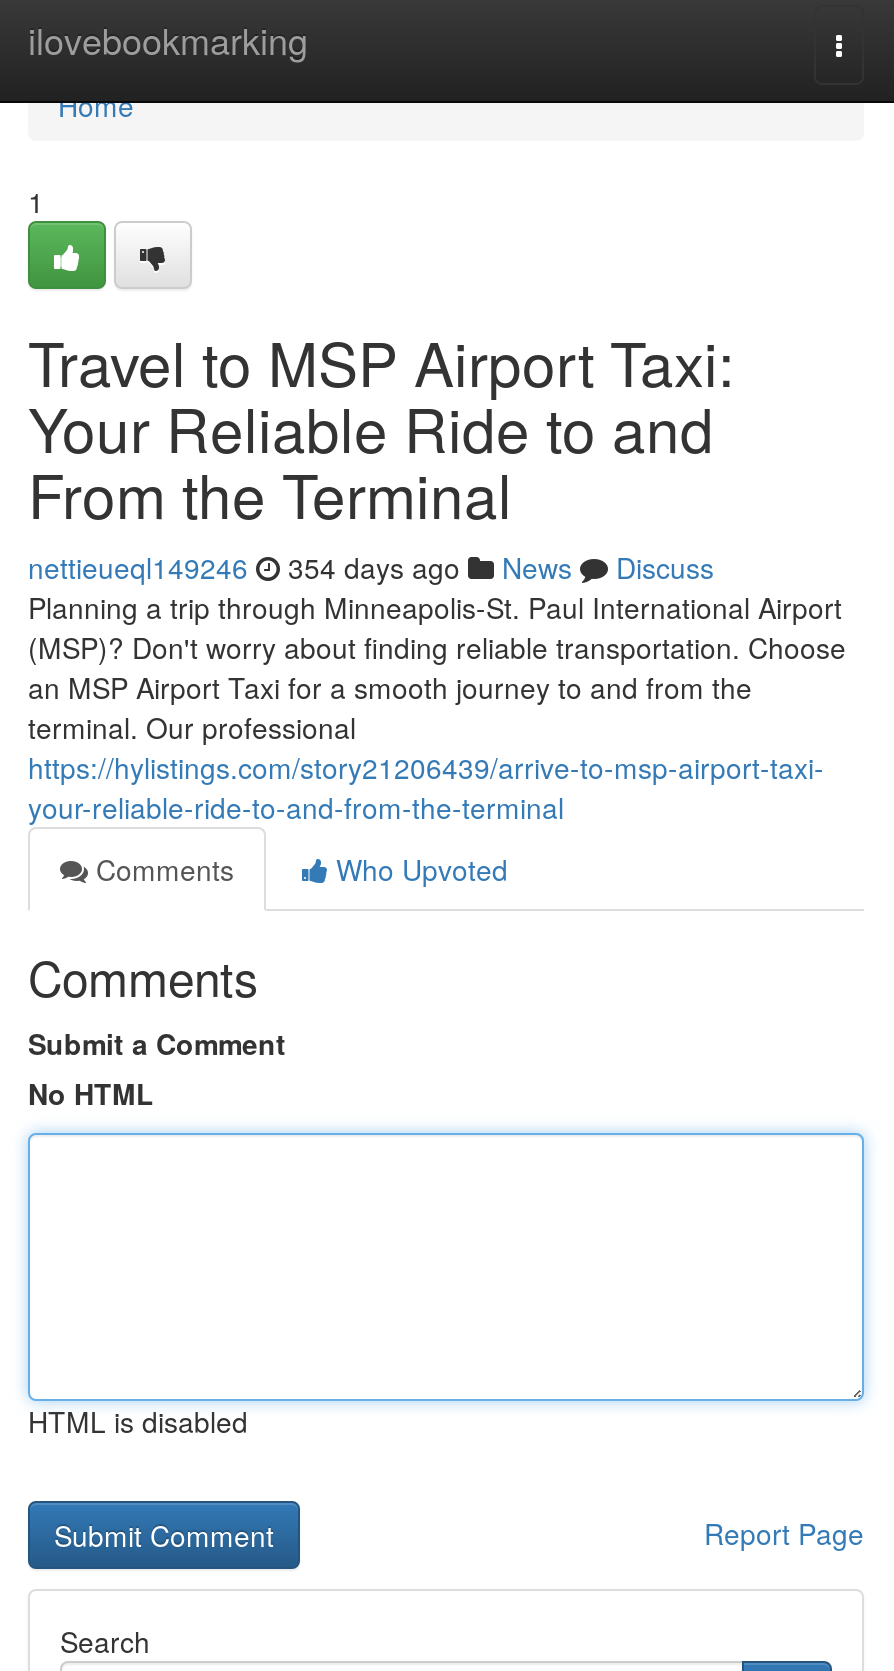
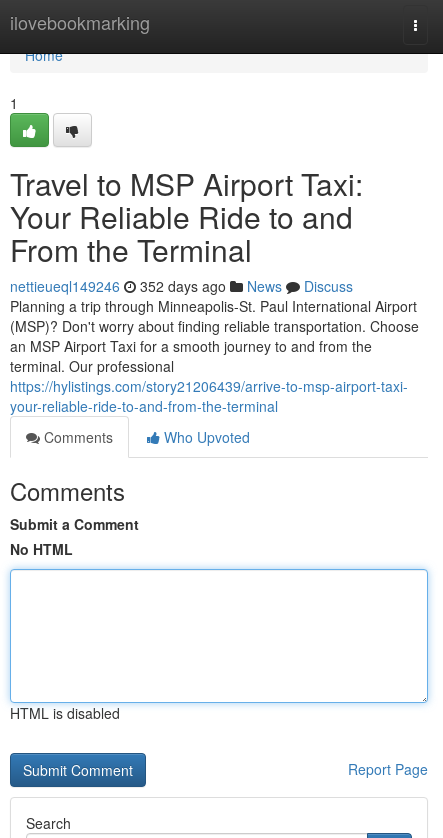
- nettieueql149246 354 days ago News Discuss
+ nettieueql149246 352 days ago News Discuss
